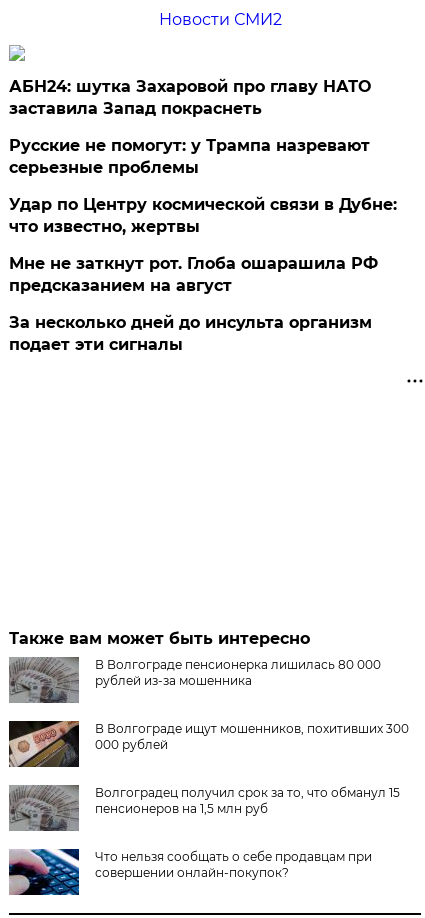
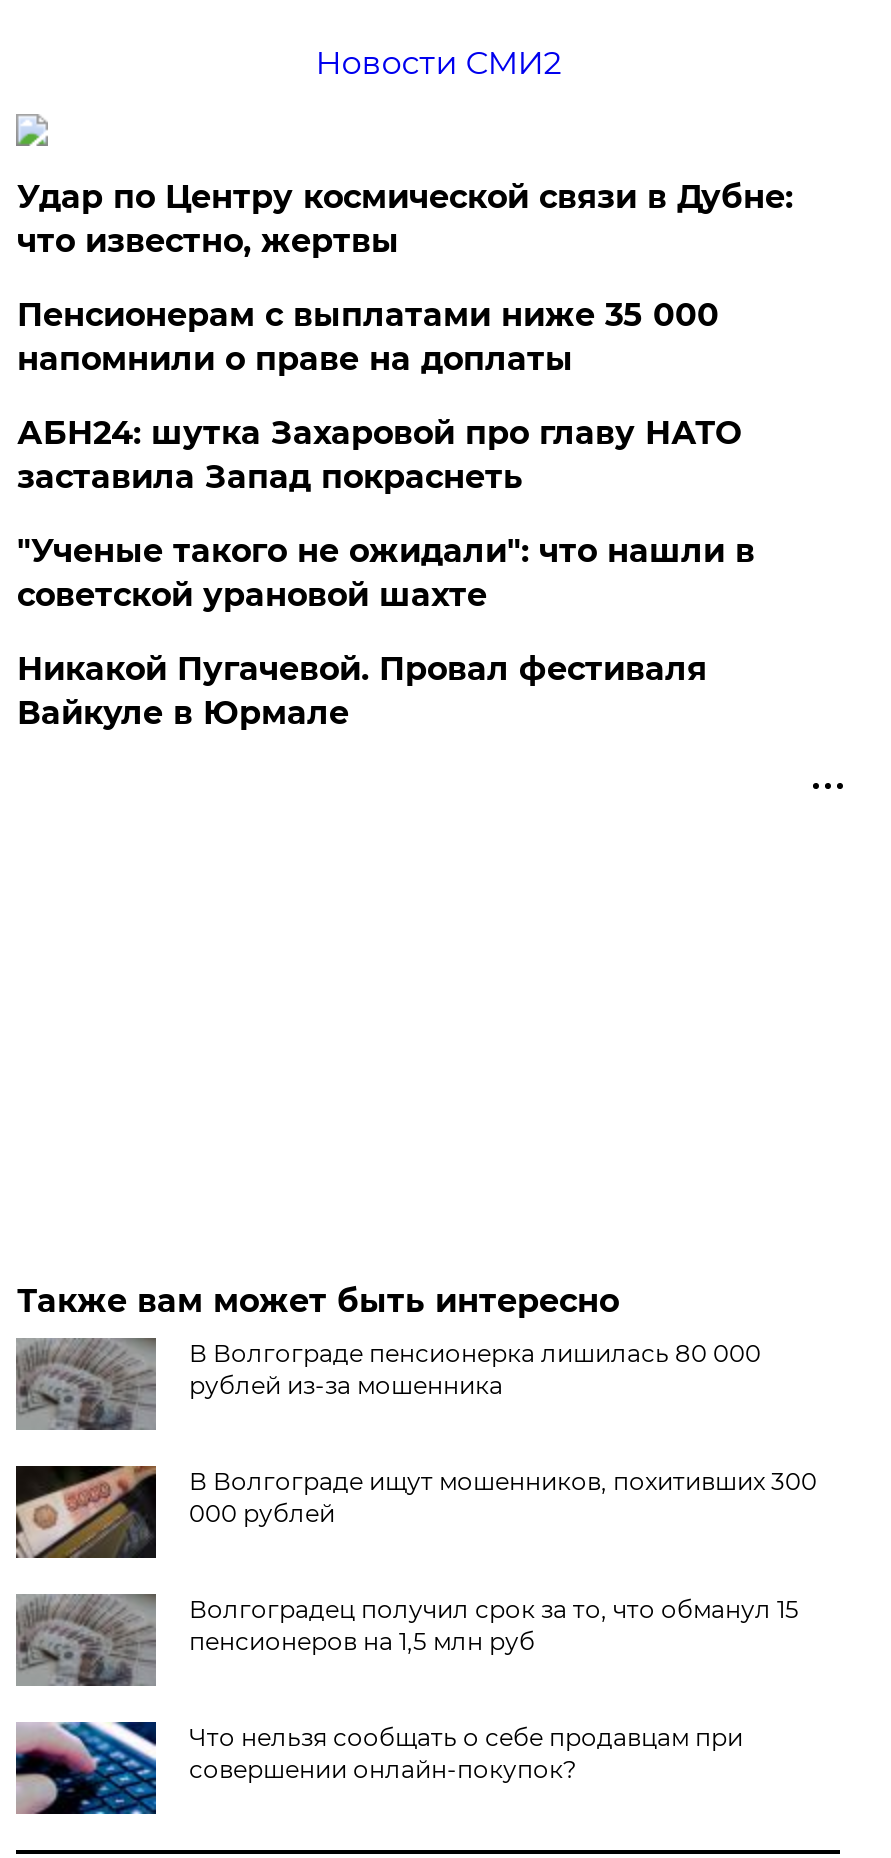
+ Пенсионерам с выплатами ниже 35 000
+ напомнили о праве на доплаты

moved down: АБН24: шутка Захаровой про главу НАТО | заставила Запад покраснеть

- Русские не помогут: у Трампа назревают
- серьезные проблемы
- Мне не заткнут рот. Глоба ошарашила РФ
- предсказанием на август
- За несколько дней до инсульта организм
- подает эти сигналы
+ "Ученые такого не ожидали": что нашли в
+ советской урановой шахте
+ Никакой Пугачевой. Провал фестиваля
+ Вайкуле в Юрмале

moved up: Удар по Центру космической связи в Дубне: | что известно, жертвы
